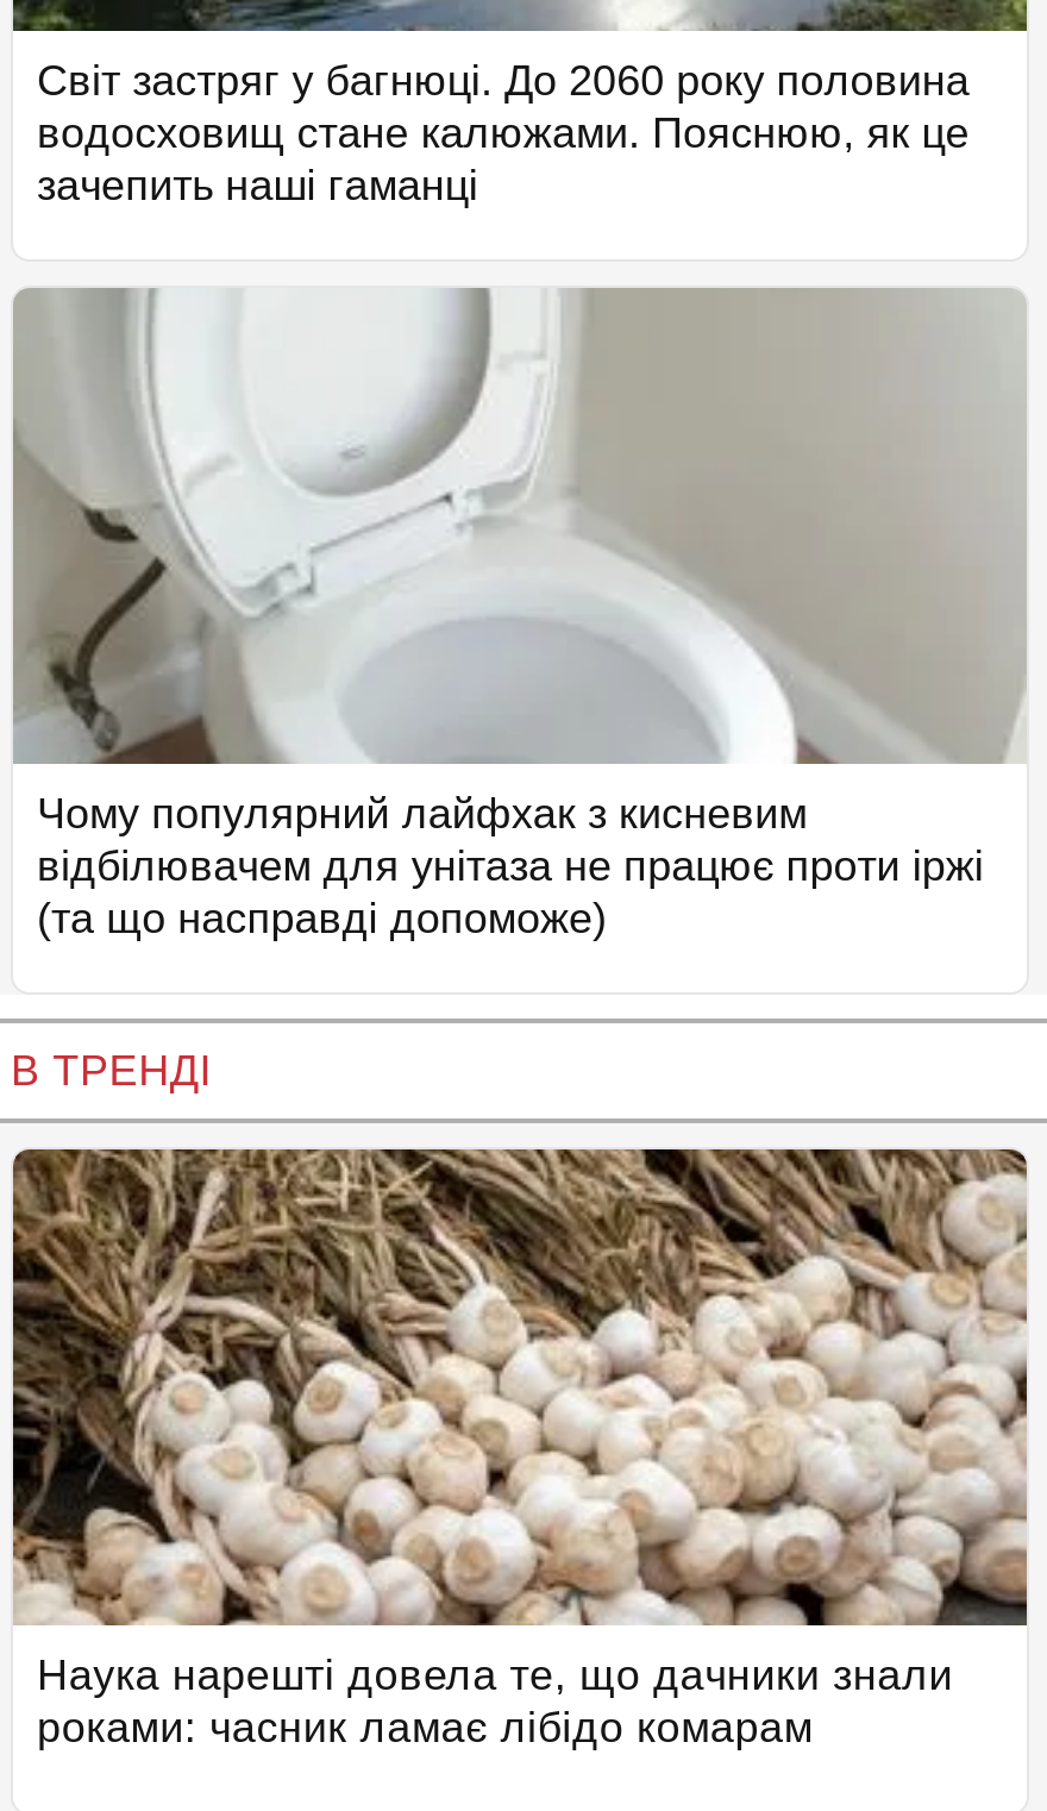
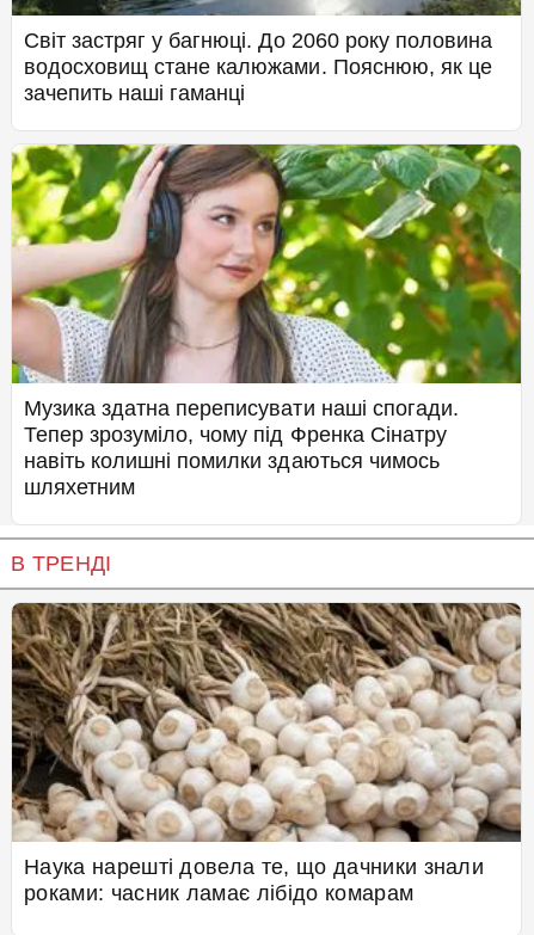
- [image]
- Чому популярний лайфхак з кисневим
- відбілювачем для унітаза не працює проти іржі
- (та що насправді допоможе)
+ [image]
+ Музика здатна переписувати наші спогади.
+ Тепер зрозуміло, чому під Френка Сінатру
+ навіть колишні помилки здаються чимось
+ шляхетним
